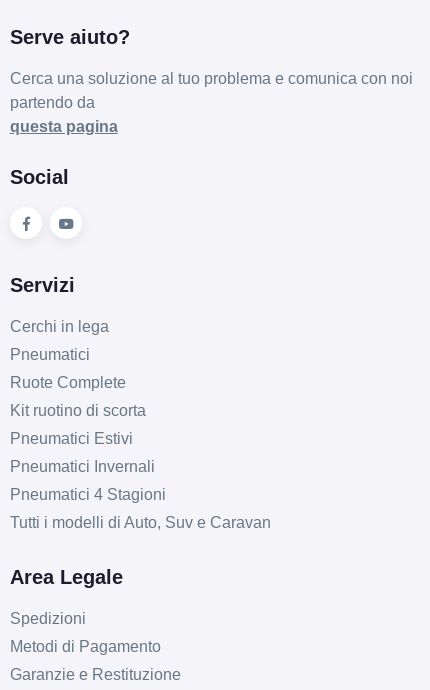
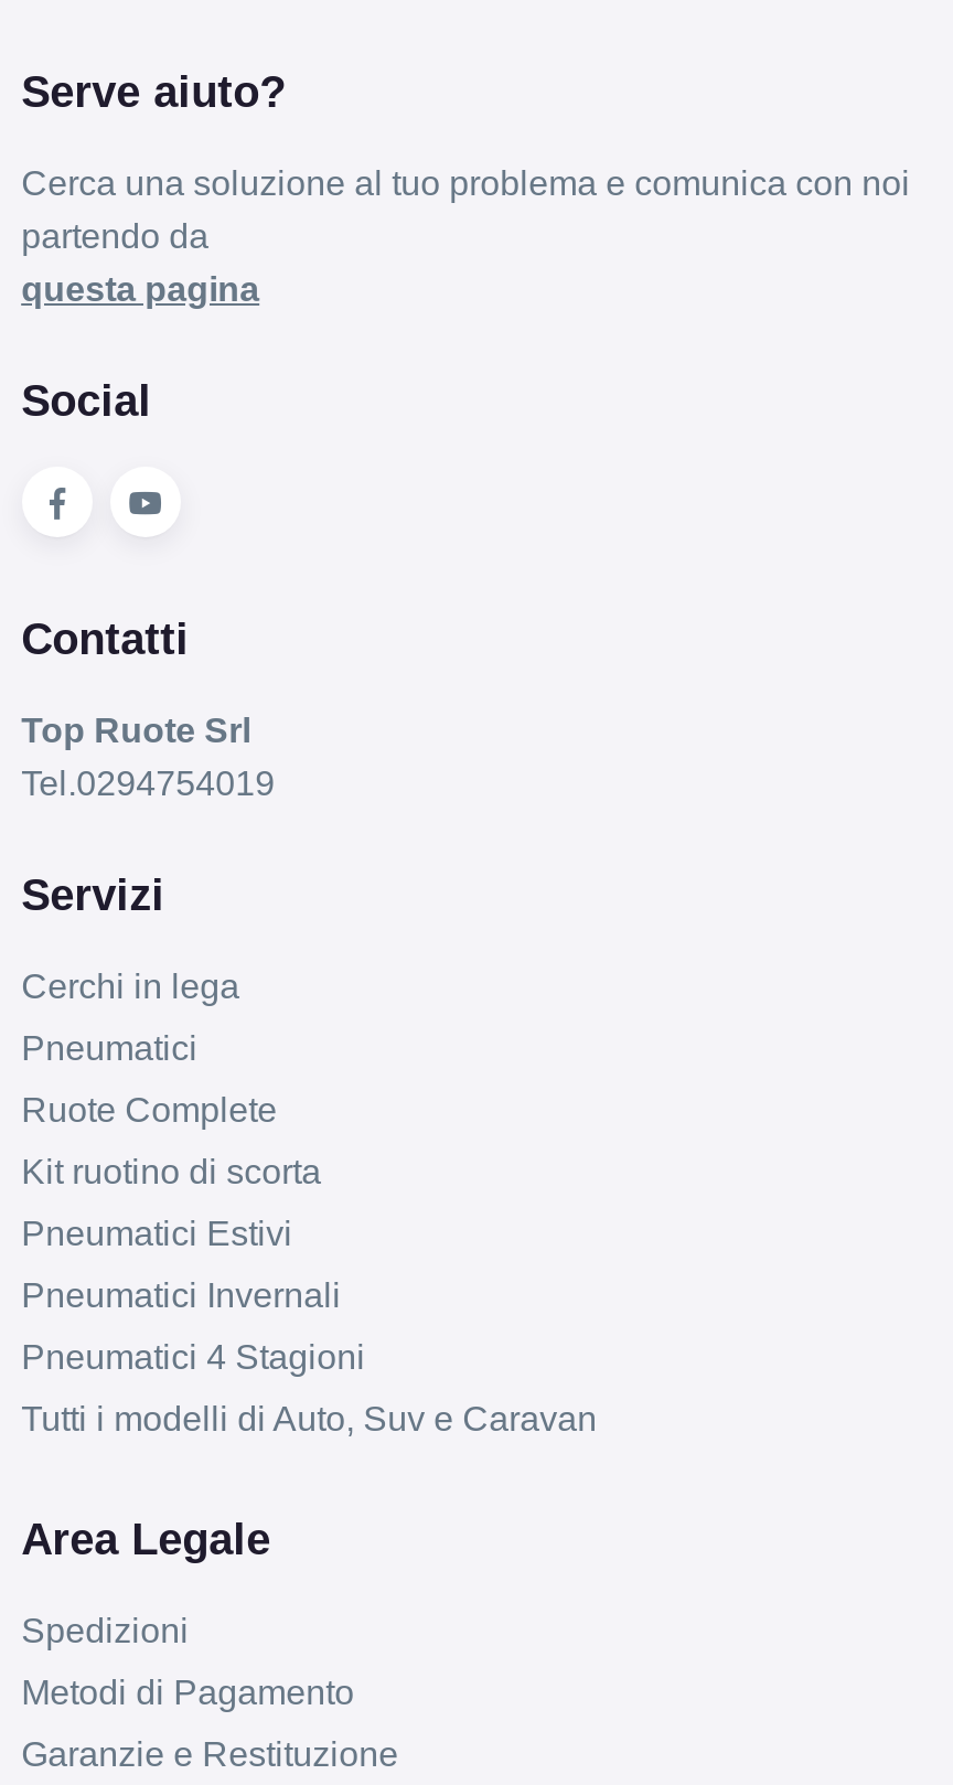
+ Contatti
+ Top Ruote Srl
+ Tel.0294754019
